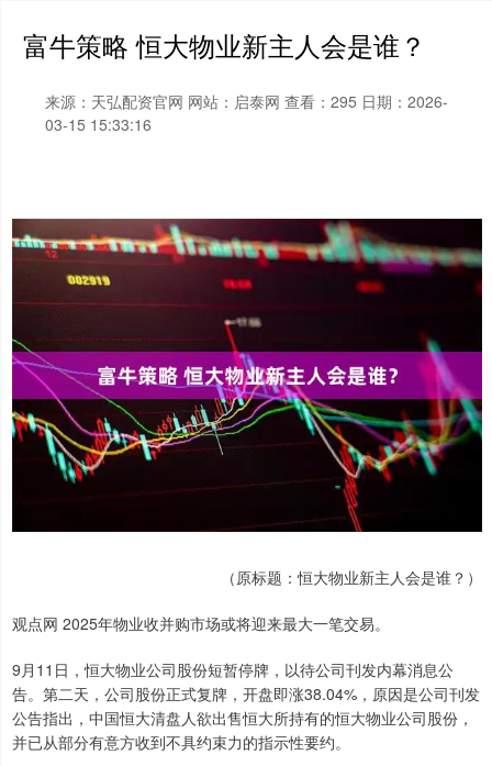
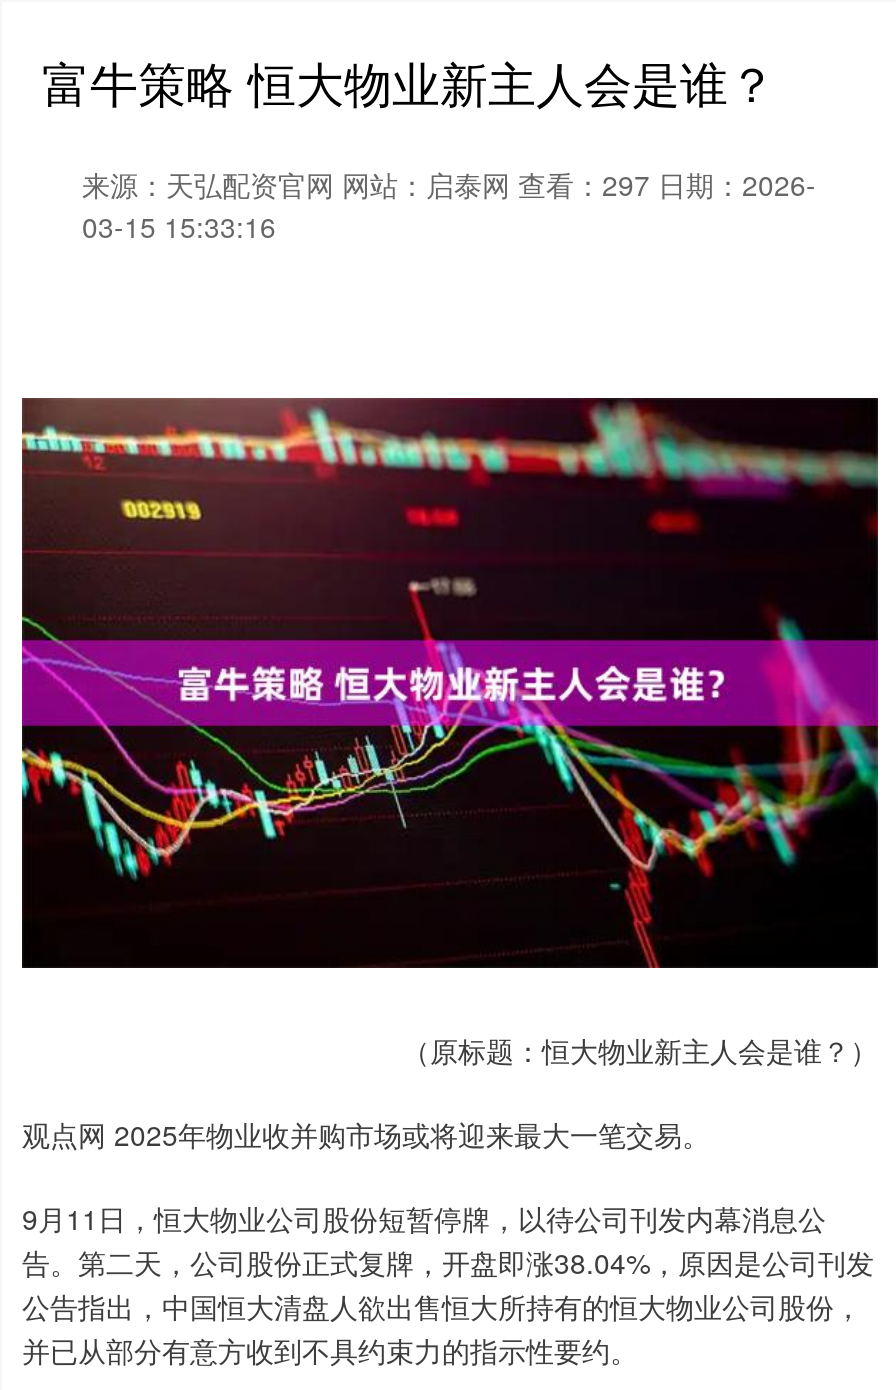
- 来源：天弘配资官网网站：启泰网 查看：295 日期：2026-
+ 来源：天弘配资官网网站：启泰网 查看：297 日期：2026-
